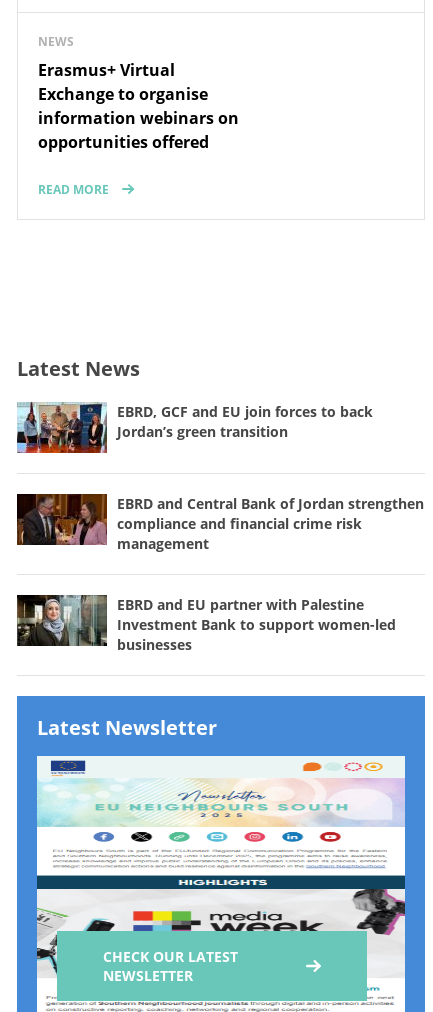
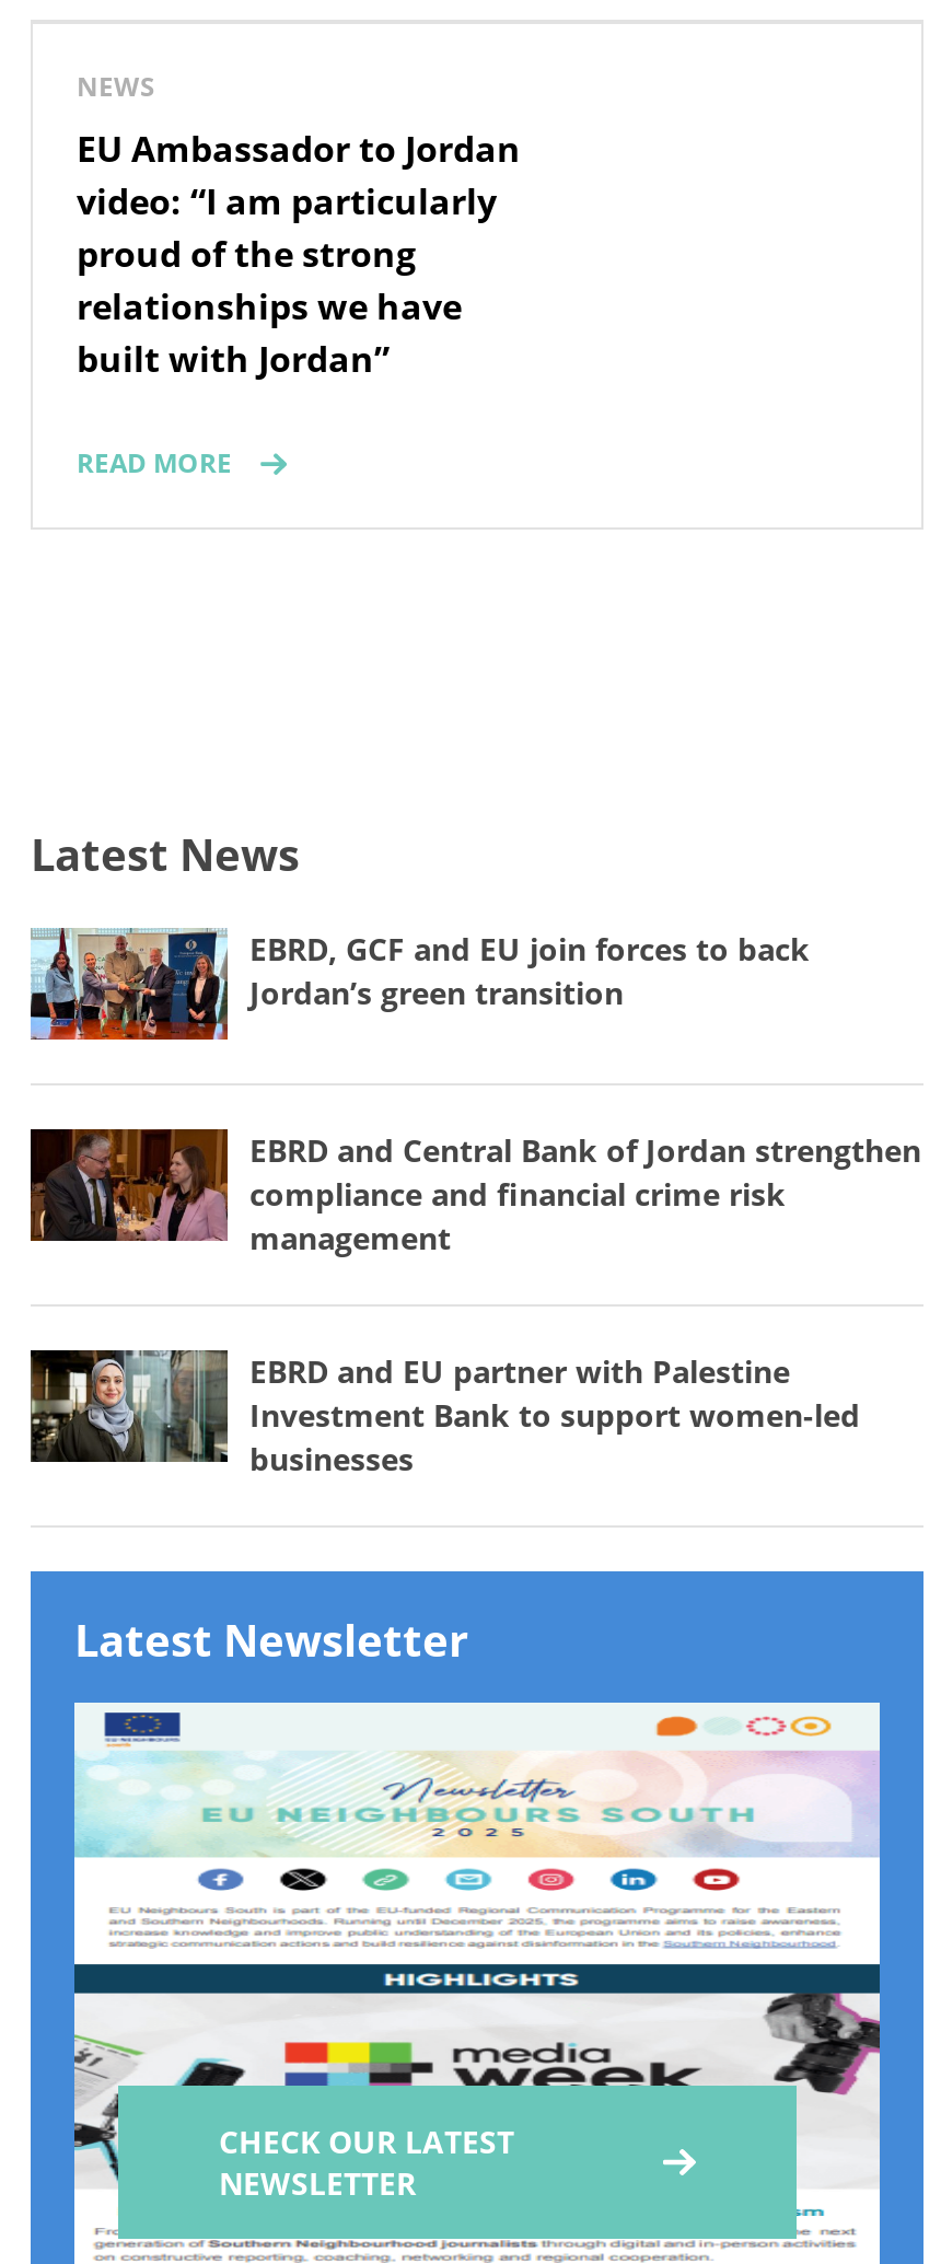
- Erasmus+ Virtual
- Exchange to organise
- information webinars on
- opportunities offered
+ EU Ambassador to Jordan
+ video: “I am particularly
+ proud of the strong
+ relationships we have
+ built with Jordan”
